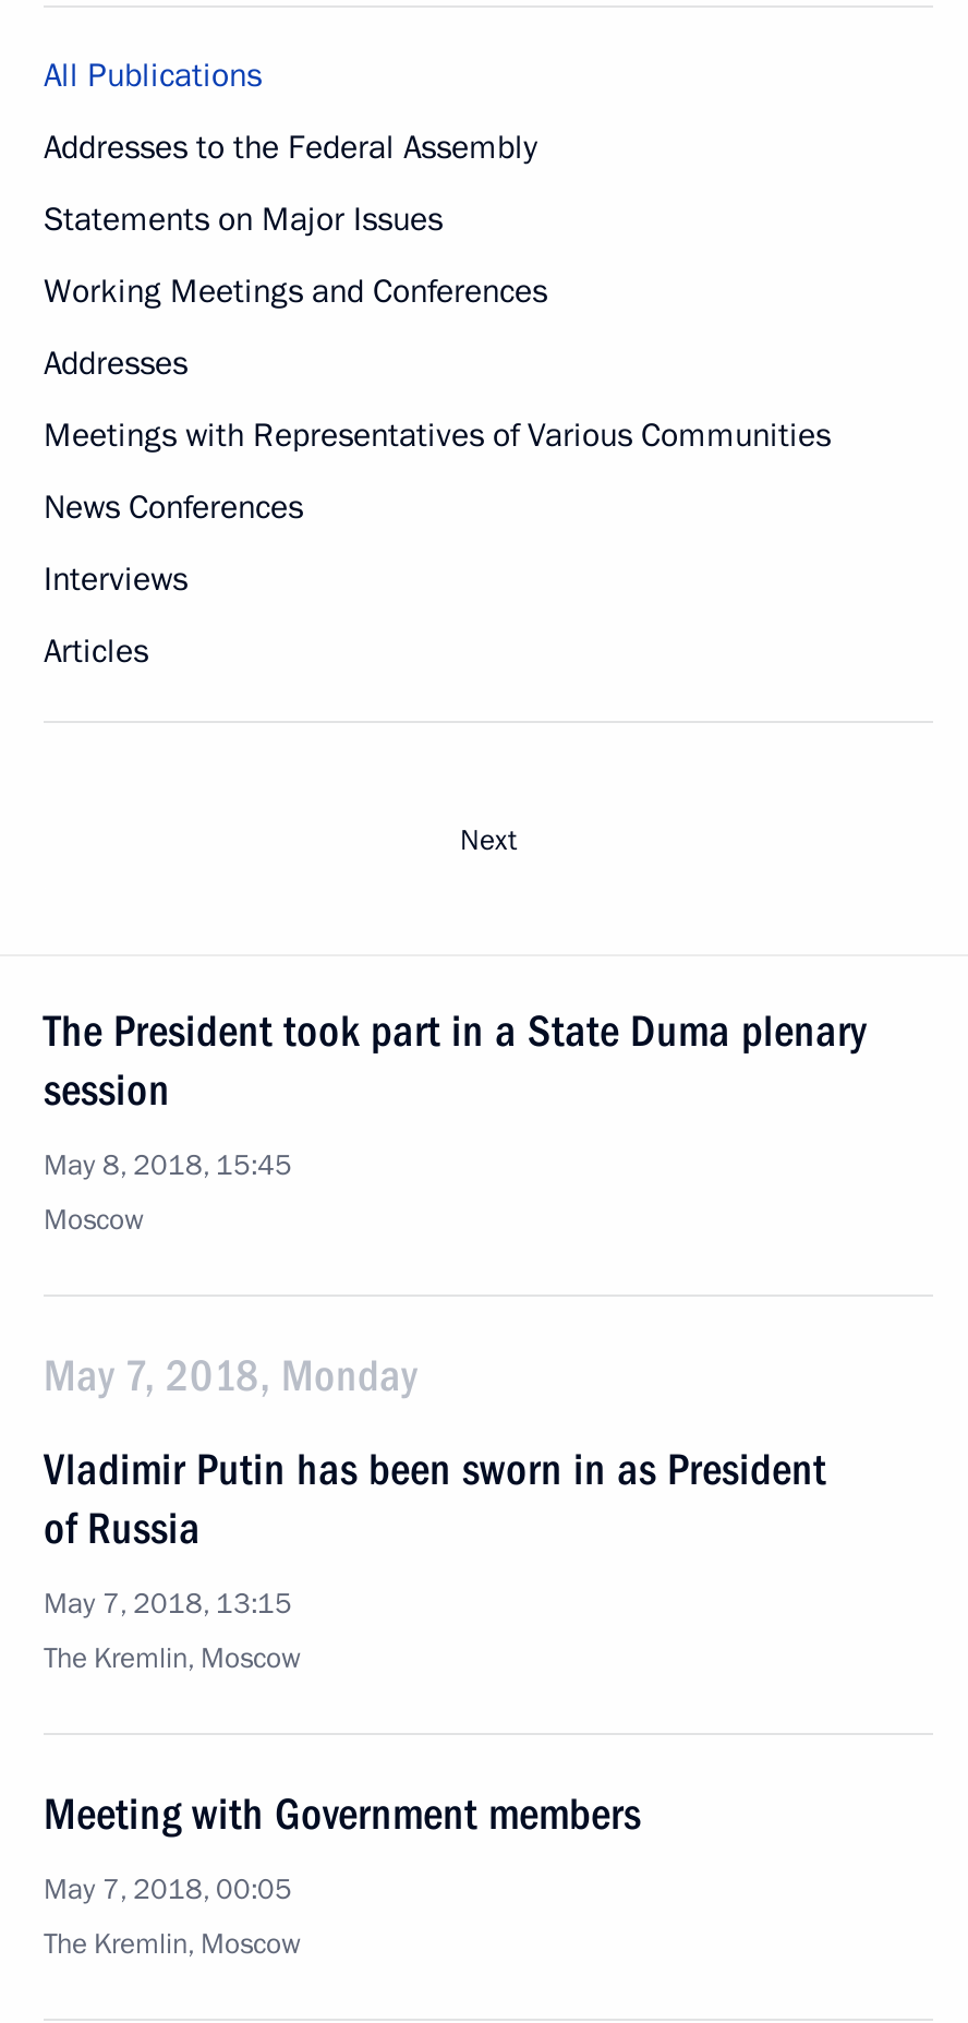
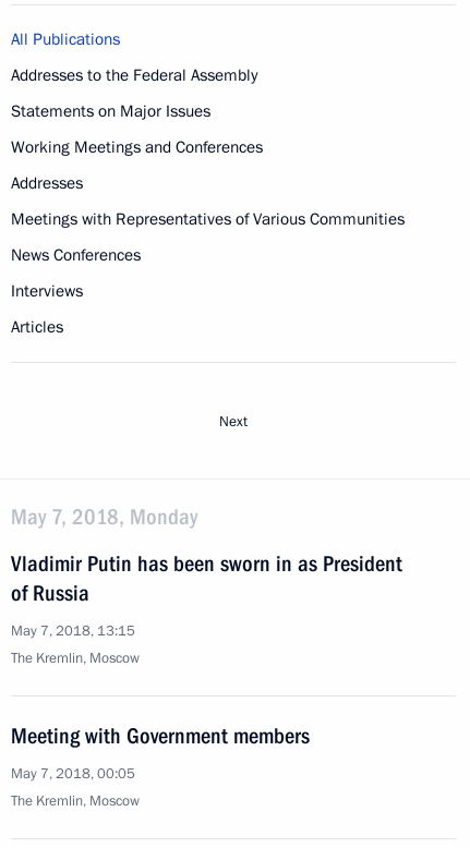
- The President took part in a State Duma plenary
- session
- May 8, 2018, 15:45
- Moscow
